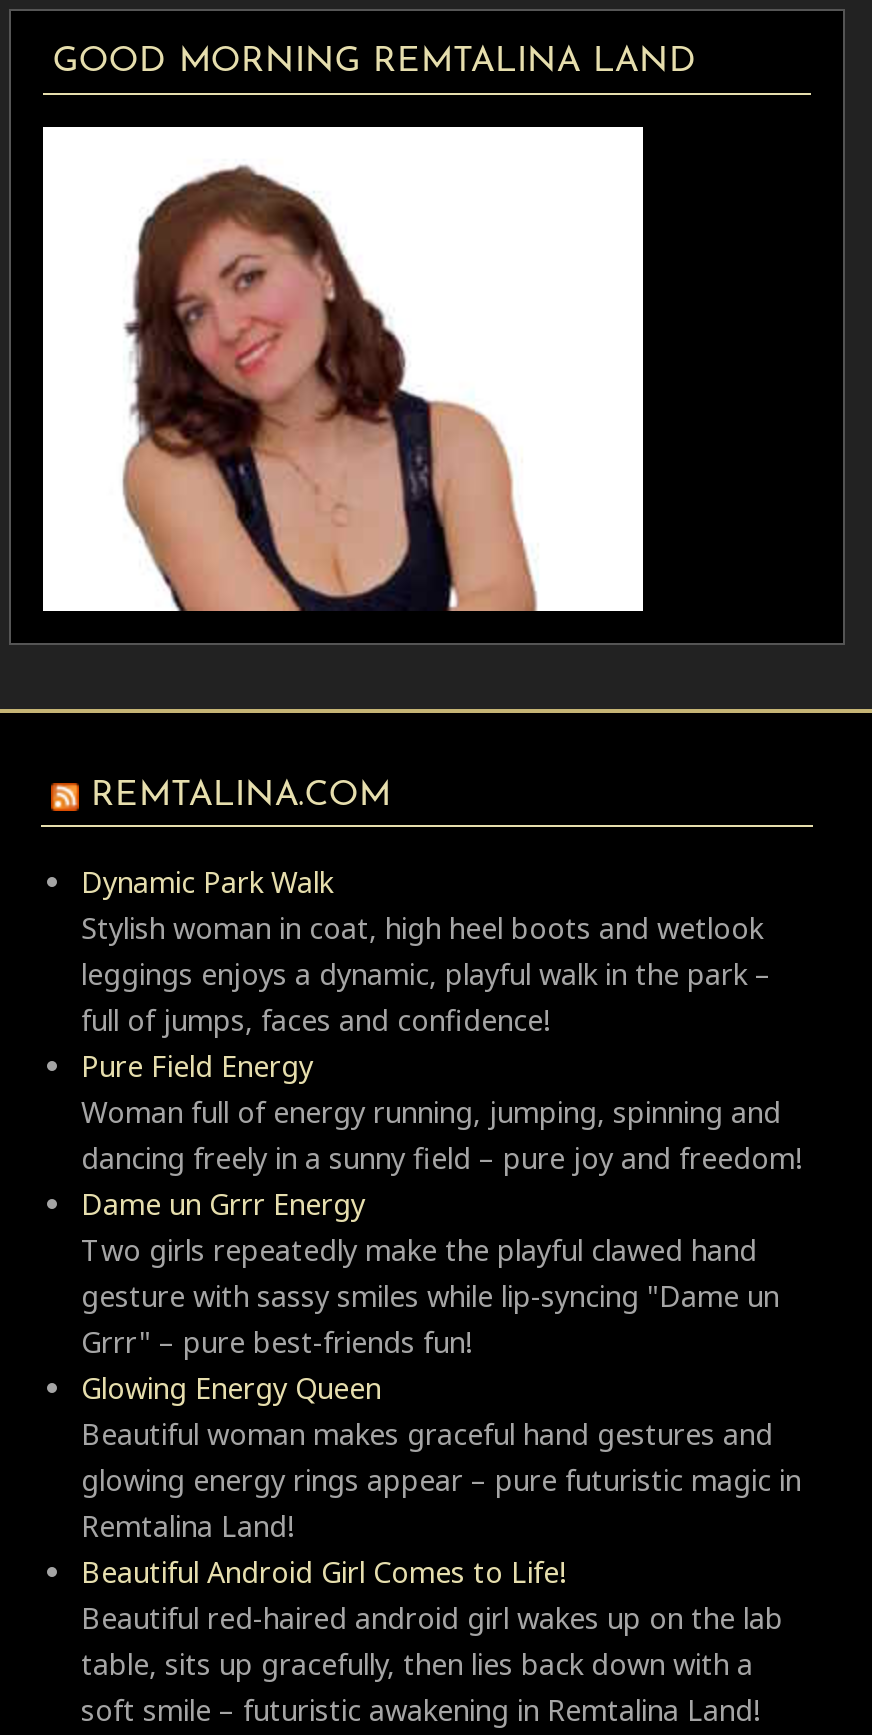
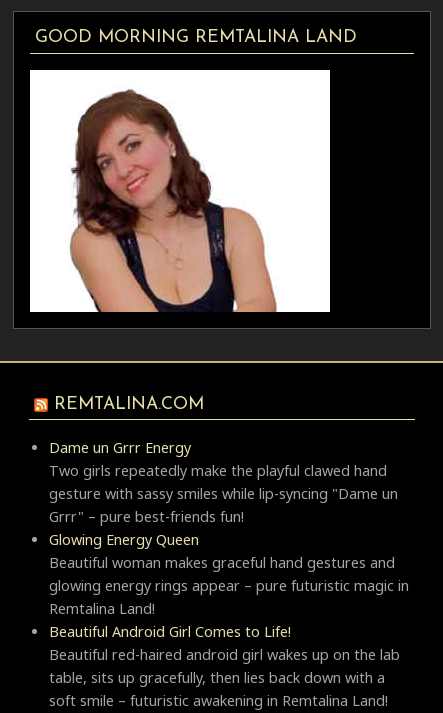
- Dynamic Park Walk
- Stylish woman in coat, high heel boots and wetlook
- leggings enjoys a dynamic, playful walk in the park –
- full of jumps, faces and confidence!
- Pure Field Energy
- Woman full of energy running, jumping, spinning and
- dancing freely in a sunny field – pure joy and freedom!
